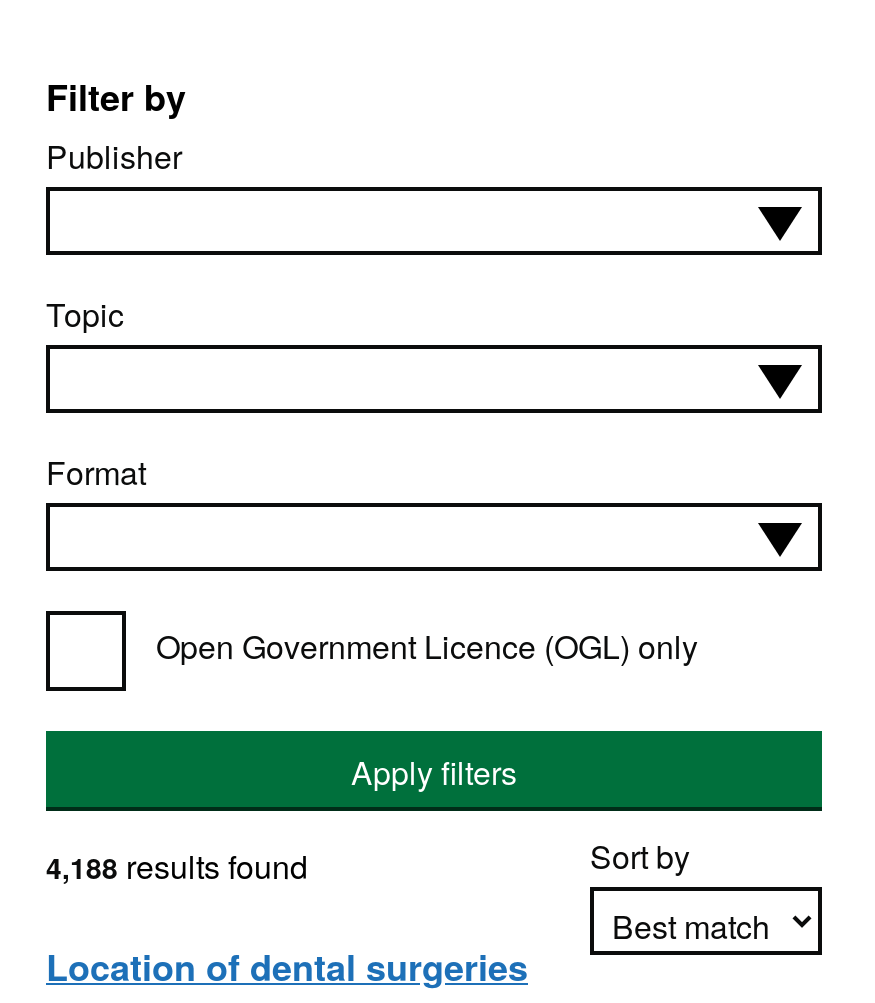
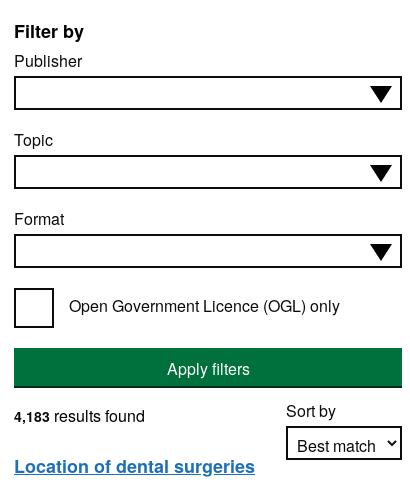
- 4,188 results found
+ 4,183 results found
